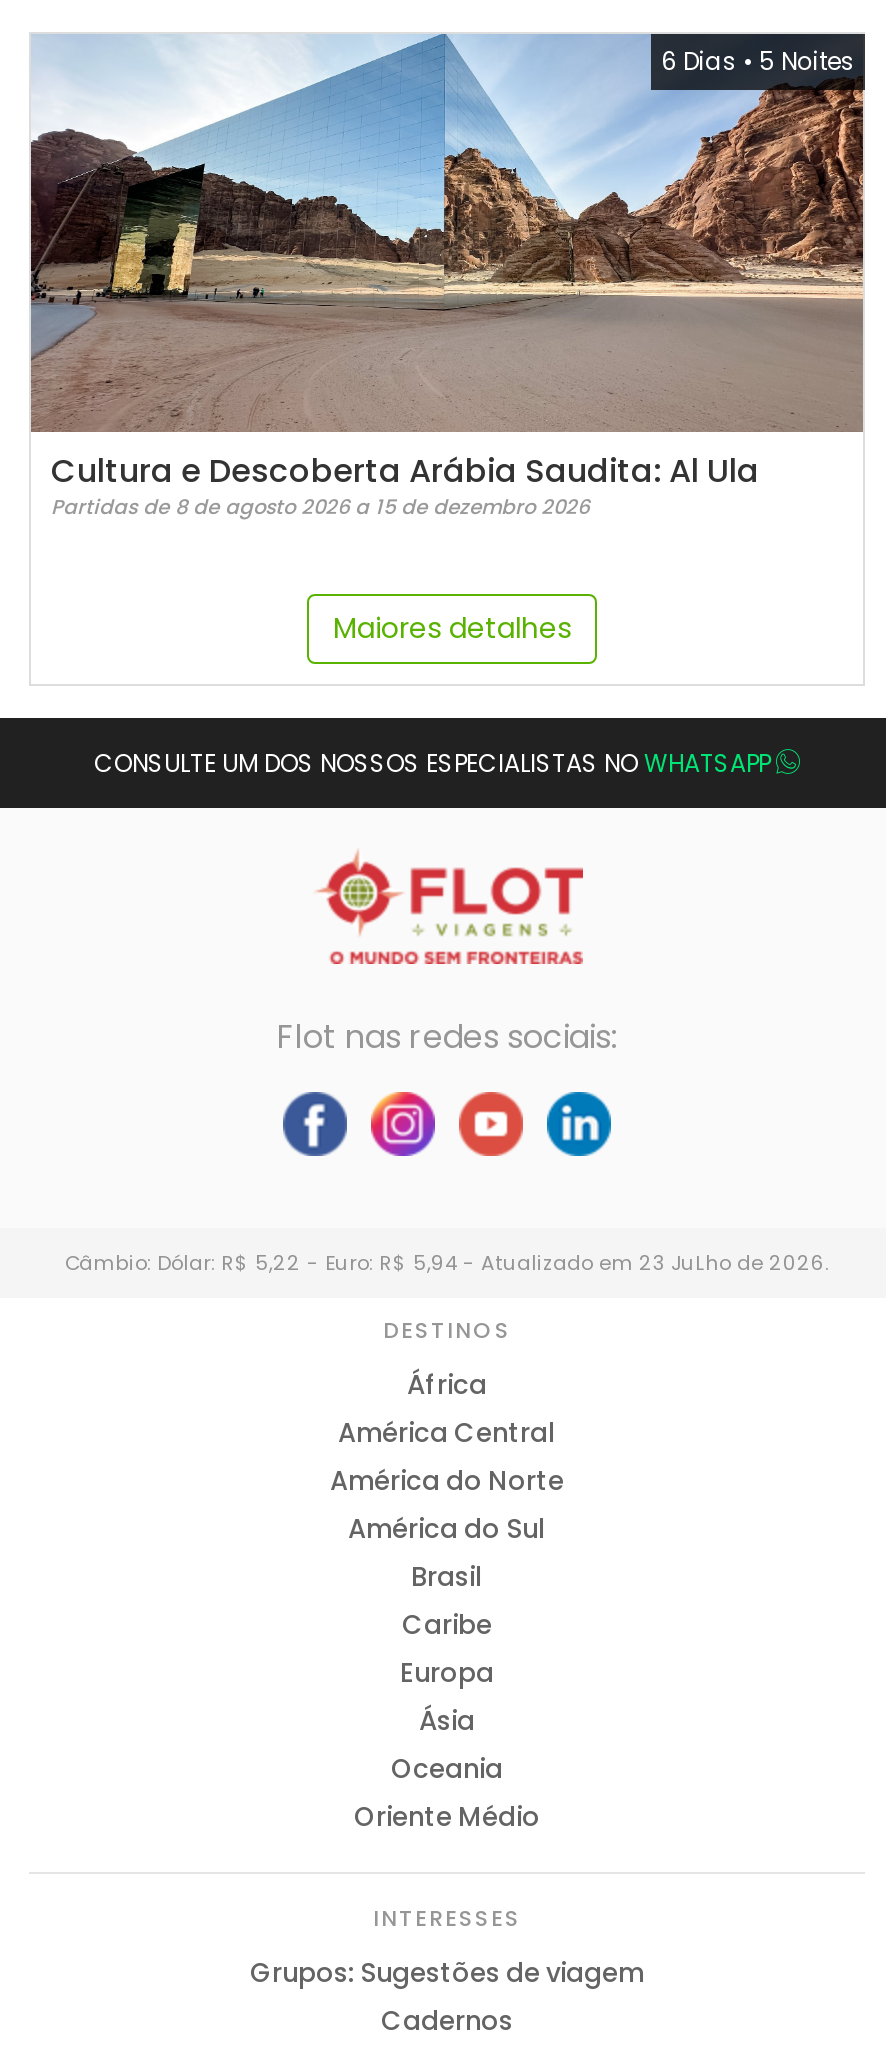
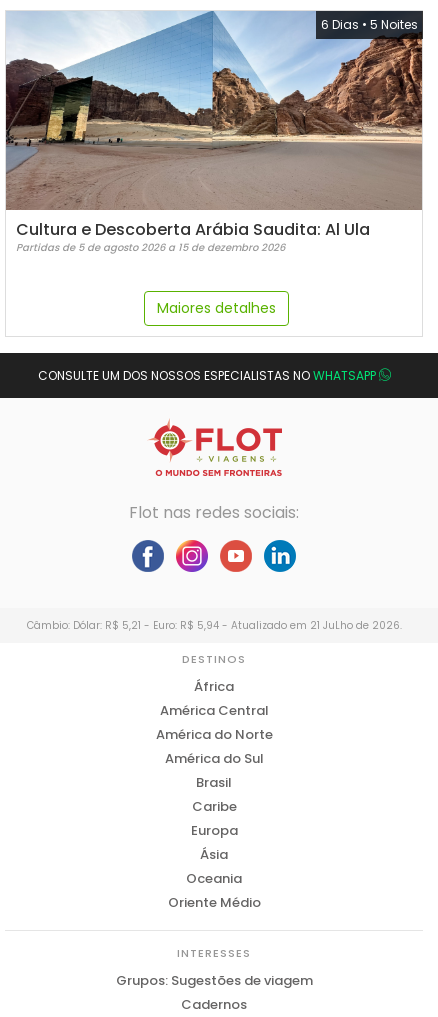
- Partidas de 8 de agosto 2026 a 15 de dezembro 2026
+ Partidas de 5 de agosto 2026 a 15 de dezembro 2026

- Câmbio: Dólar: R$ 5,22 - Euro: R$ 5,94 - Atualizado em 23 JuLho de 2026.
+ Câmbio: Dólar: R$ 5,21 - Euro: R$ 5,94 - Atualizado em 21 JuLho de 2026.
